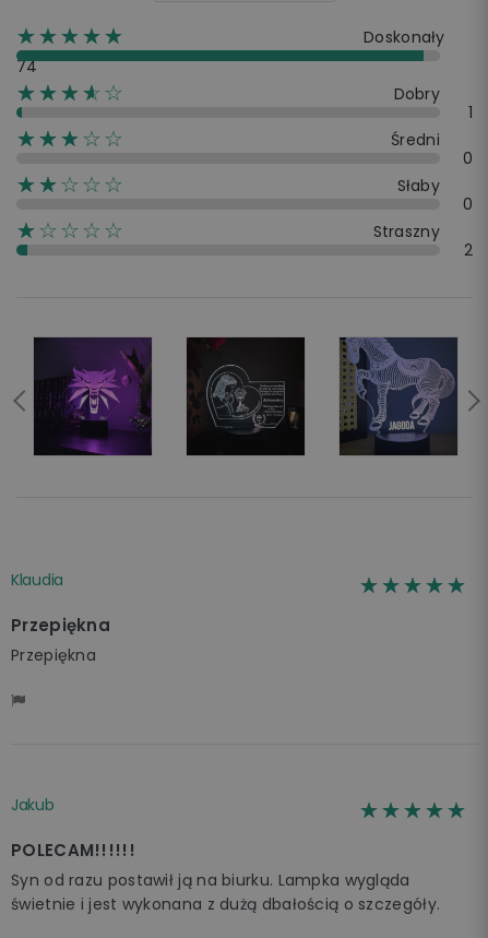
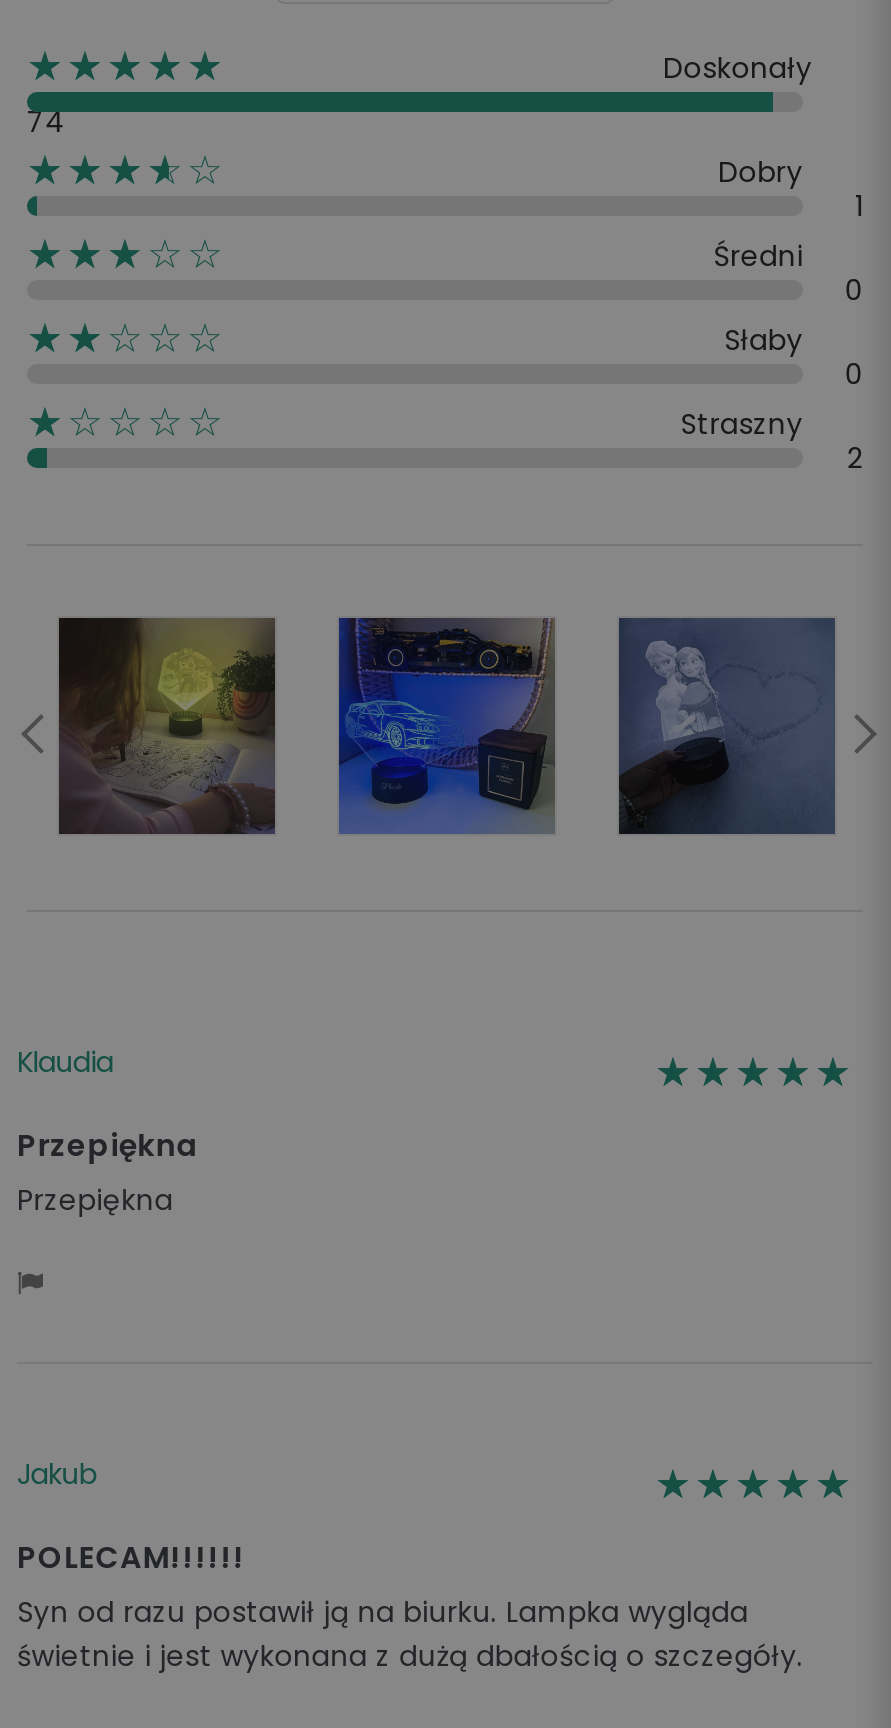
- [image]
+ [image]

- [image]
+ [image]

- [image]
+ [image]
